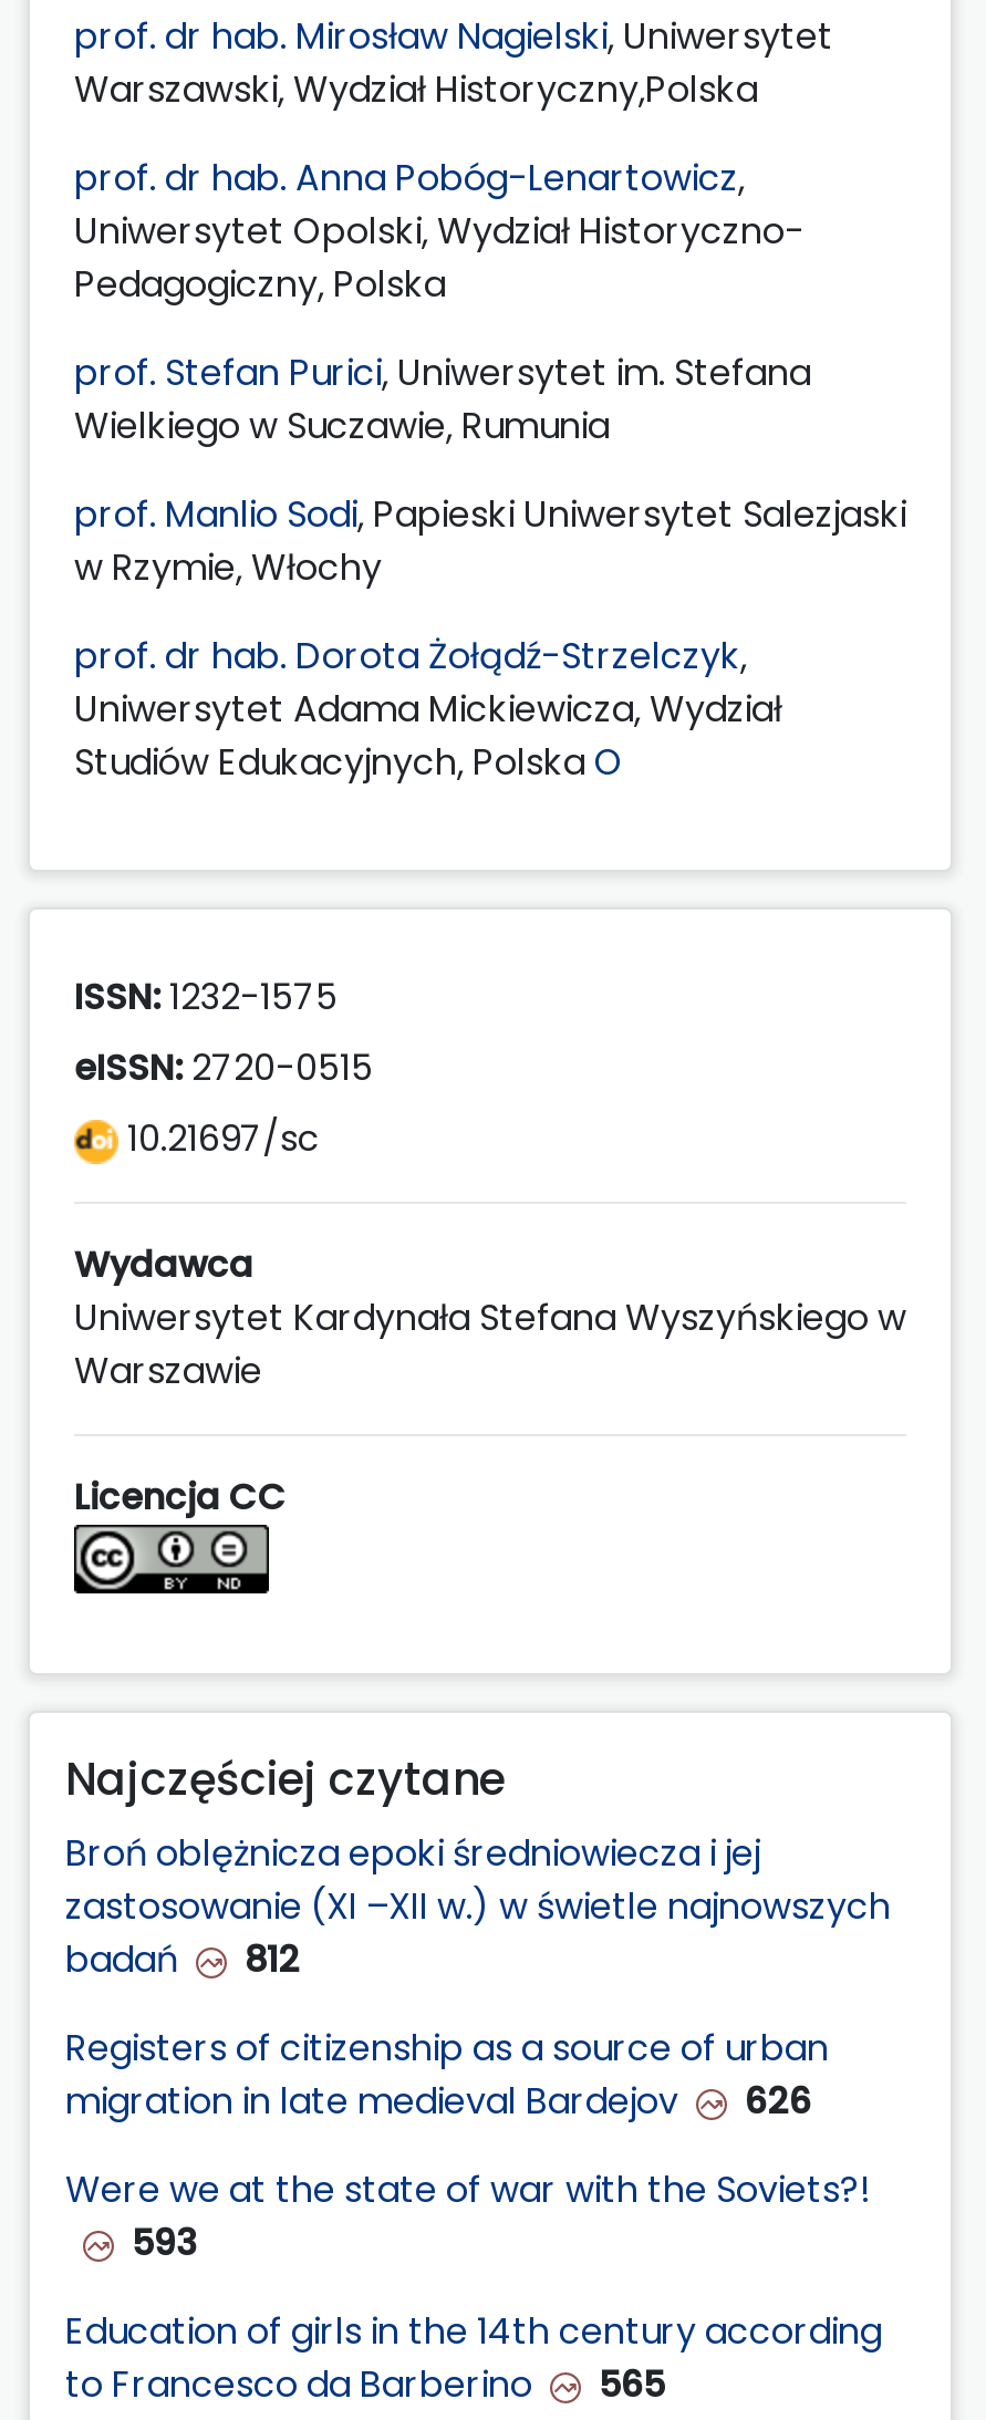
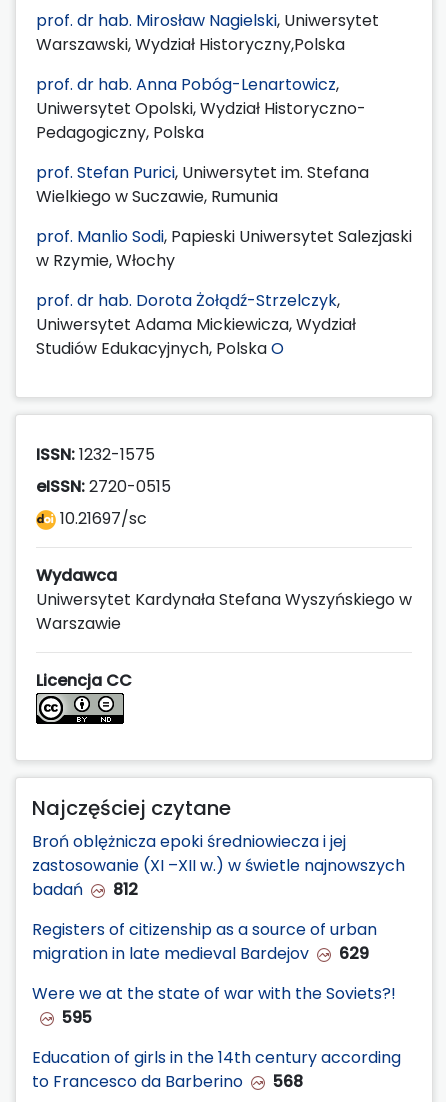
- migration in late medieval Bardejov 626
+ migration in late medieval Bardejov 629

- 593
+ 595

- to Francesco da Barberino 565
+ to Francesco da Barberino 568
